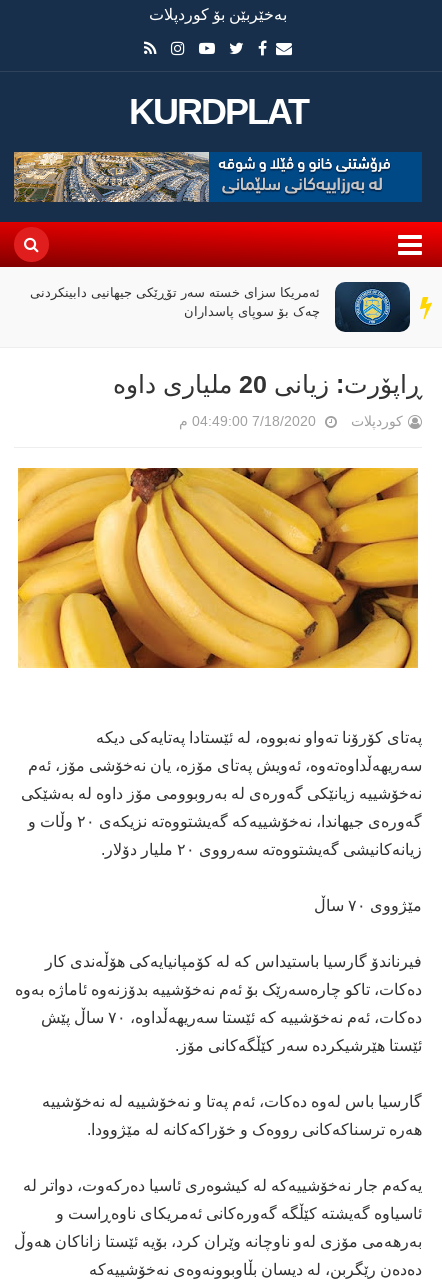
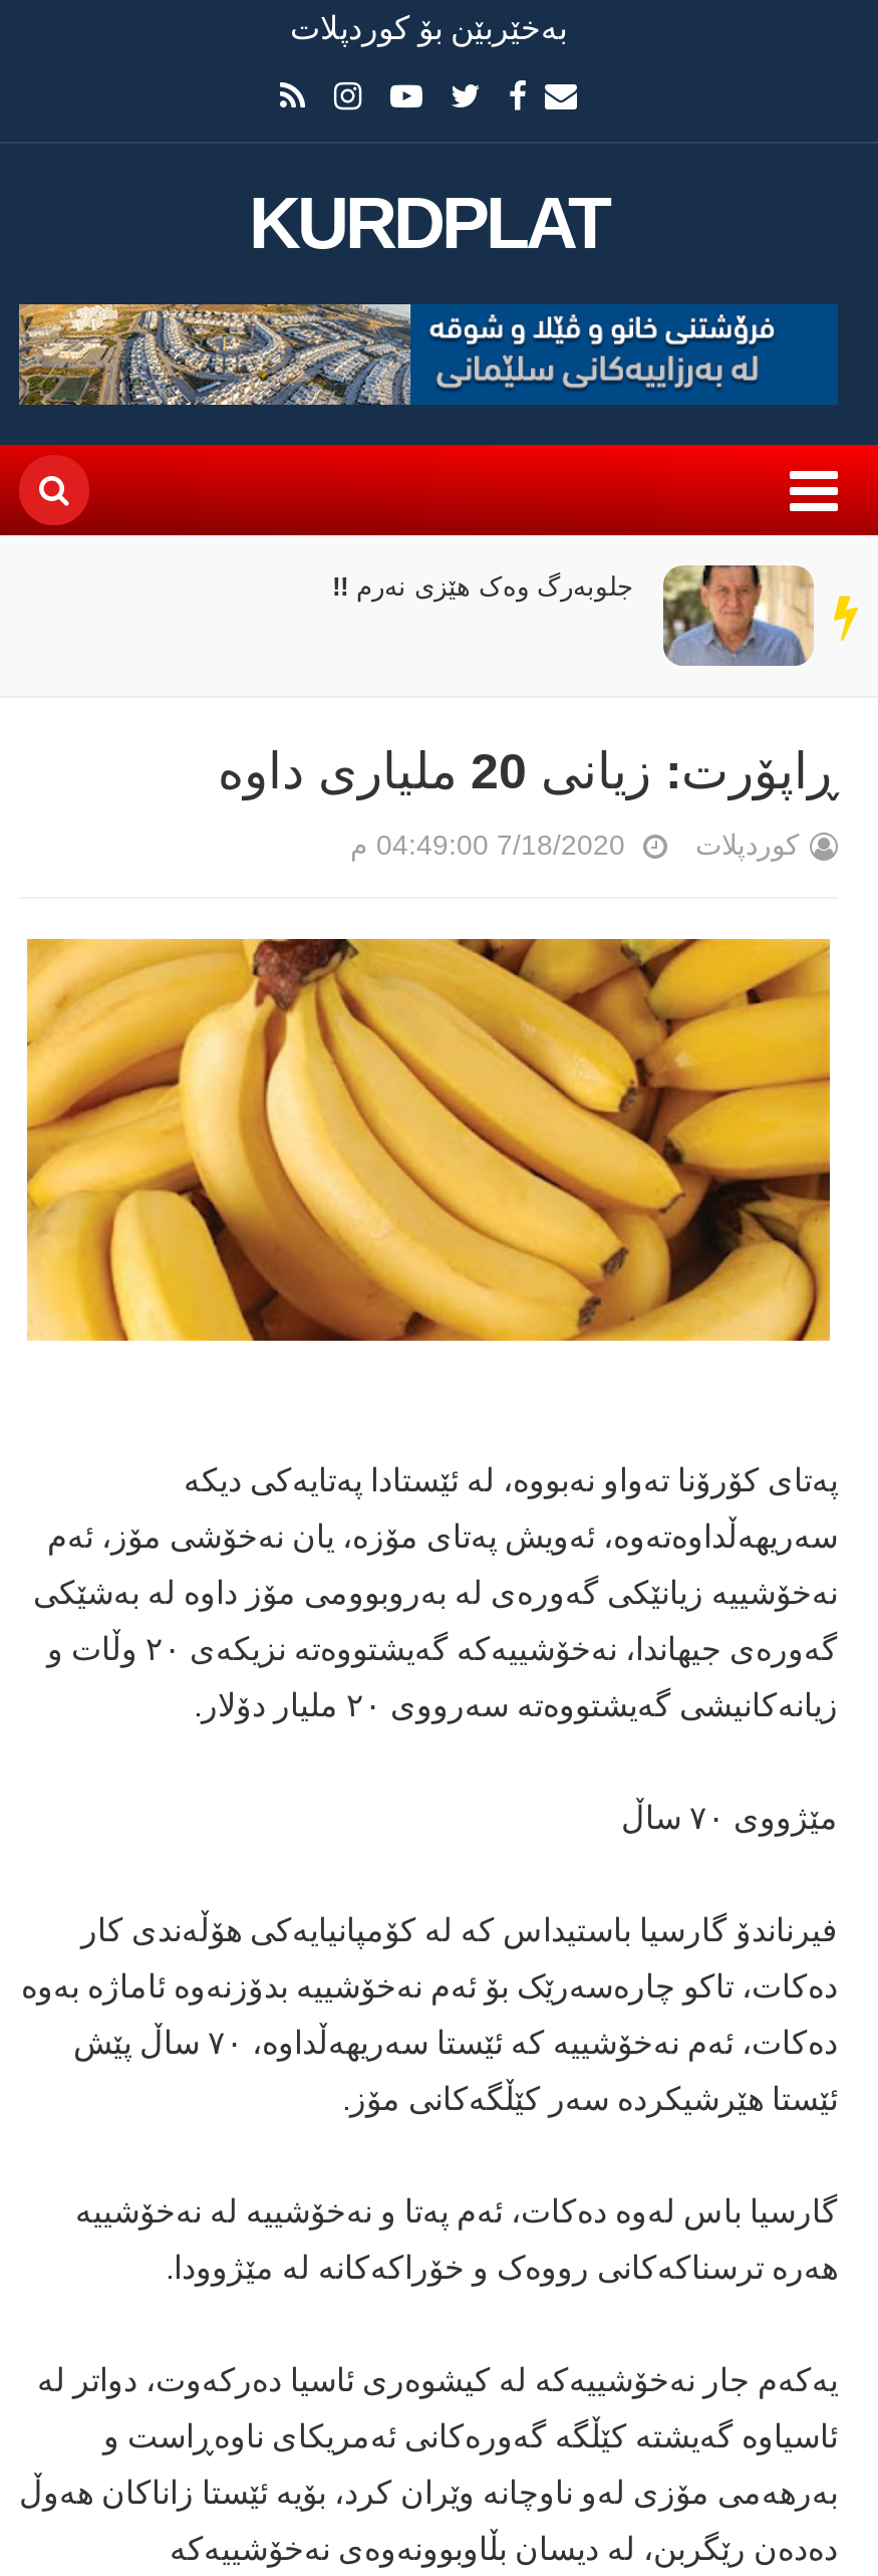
- [image]
- ئەمریکا سزای خستە سەر تۆڕێکی جیهانیی دابینکردنی
- چەک بۆ سوپای پاسداران
+ [image]
+ جلوبەرگ وەک هێزی نەرم !!
